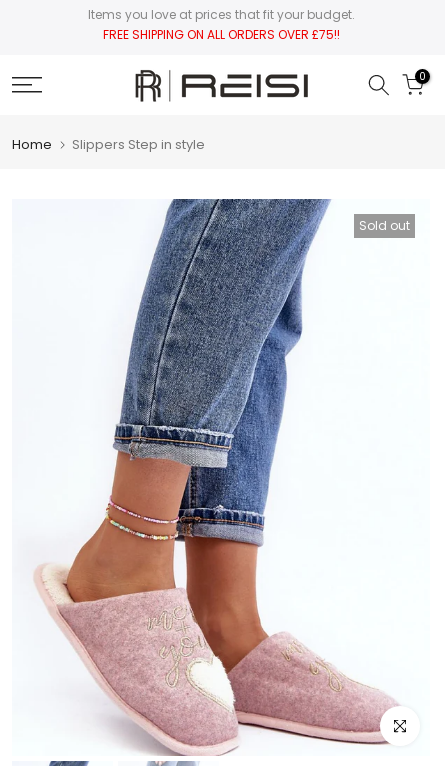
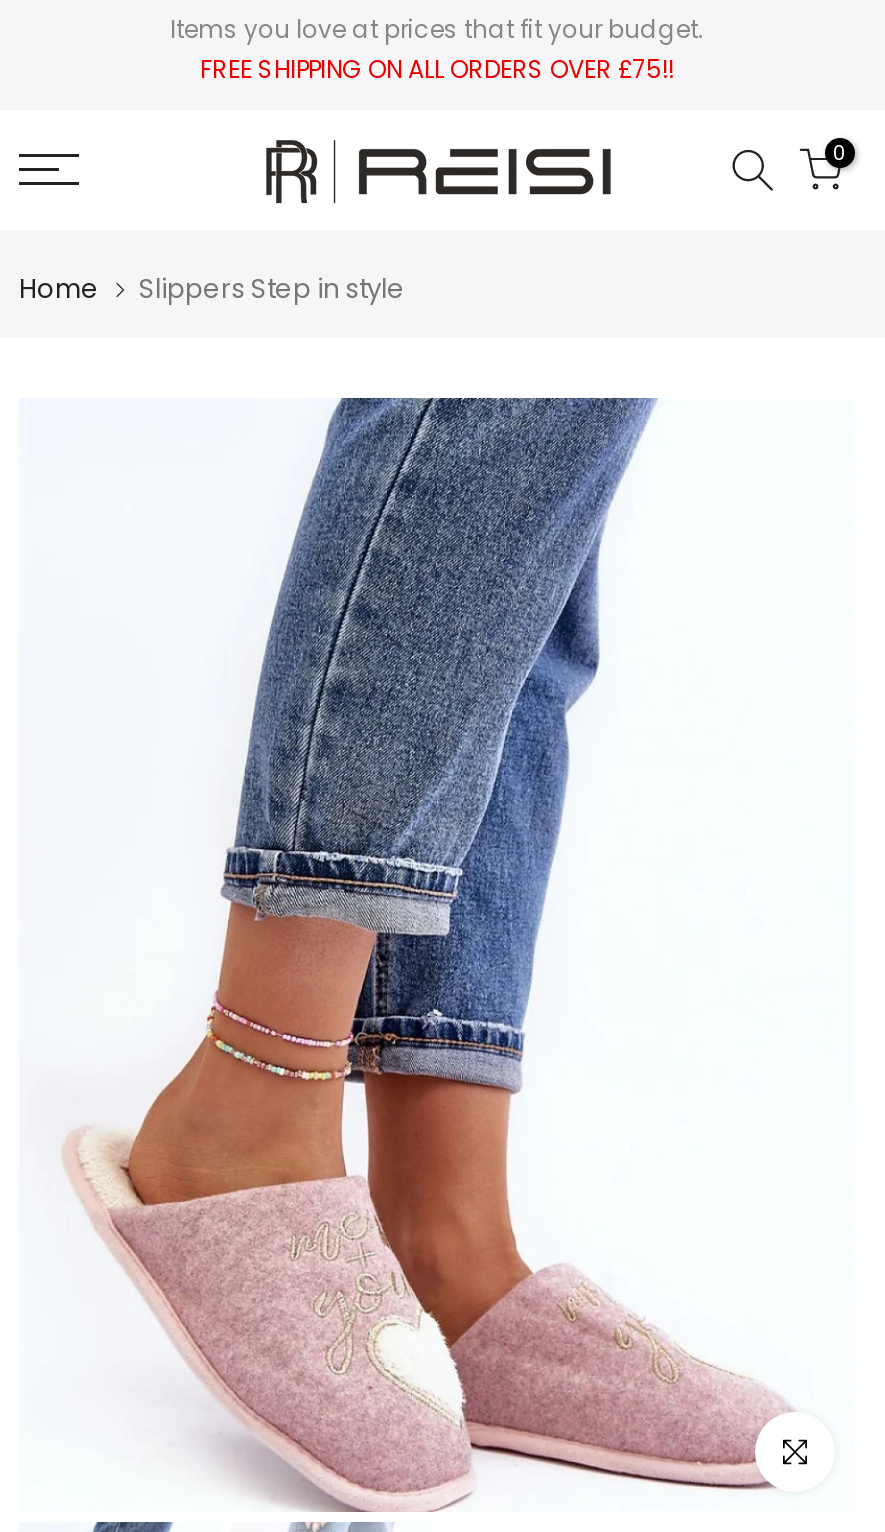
- Sold out
